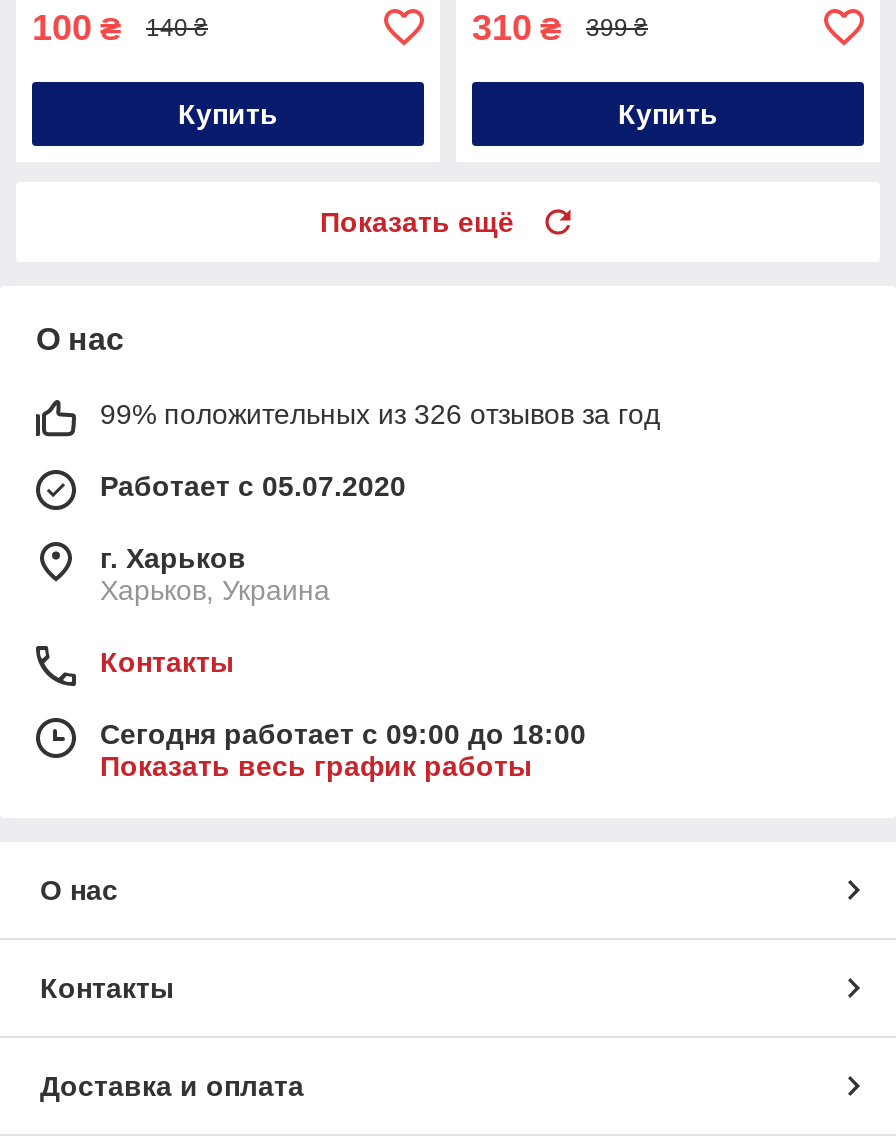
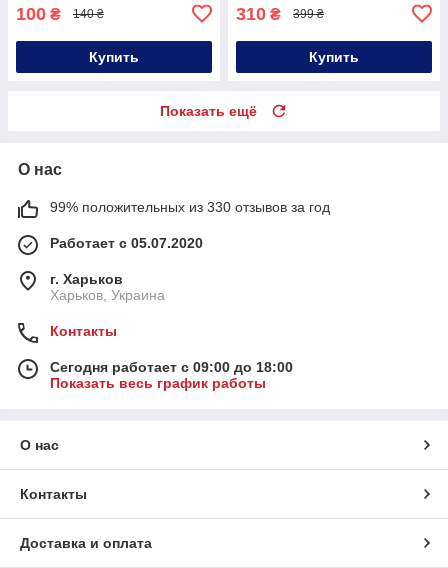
- 99% положительных из 326 отзывов за год
+ 99% положительных из 330 отзывов за год
